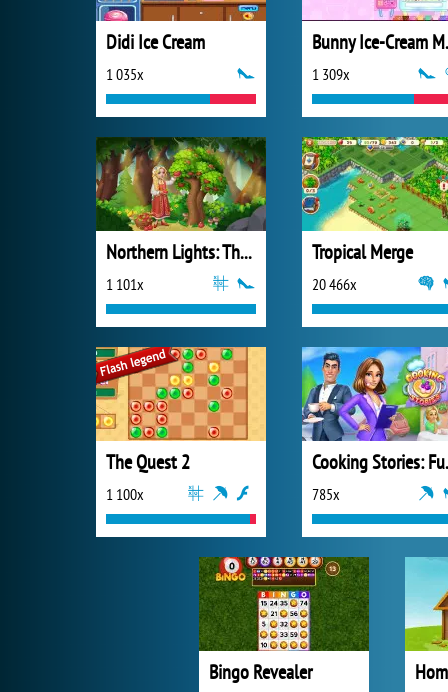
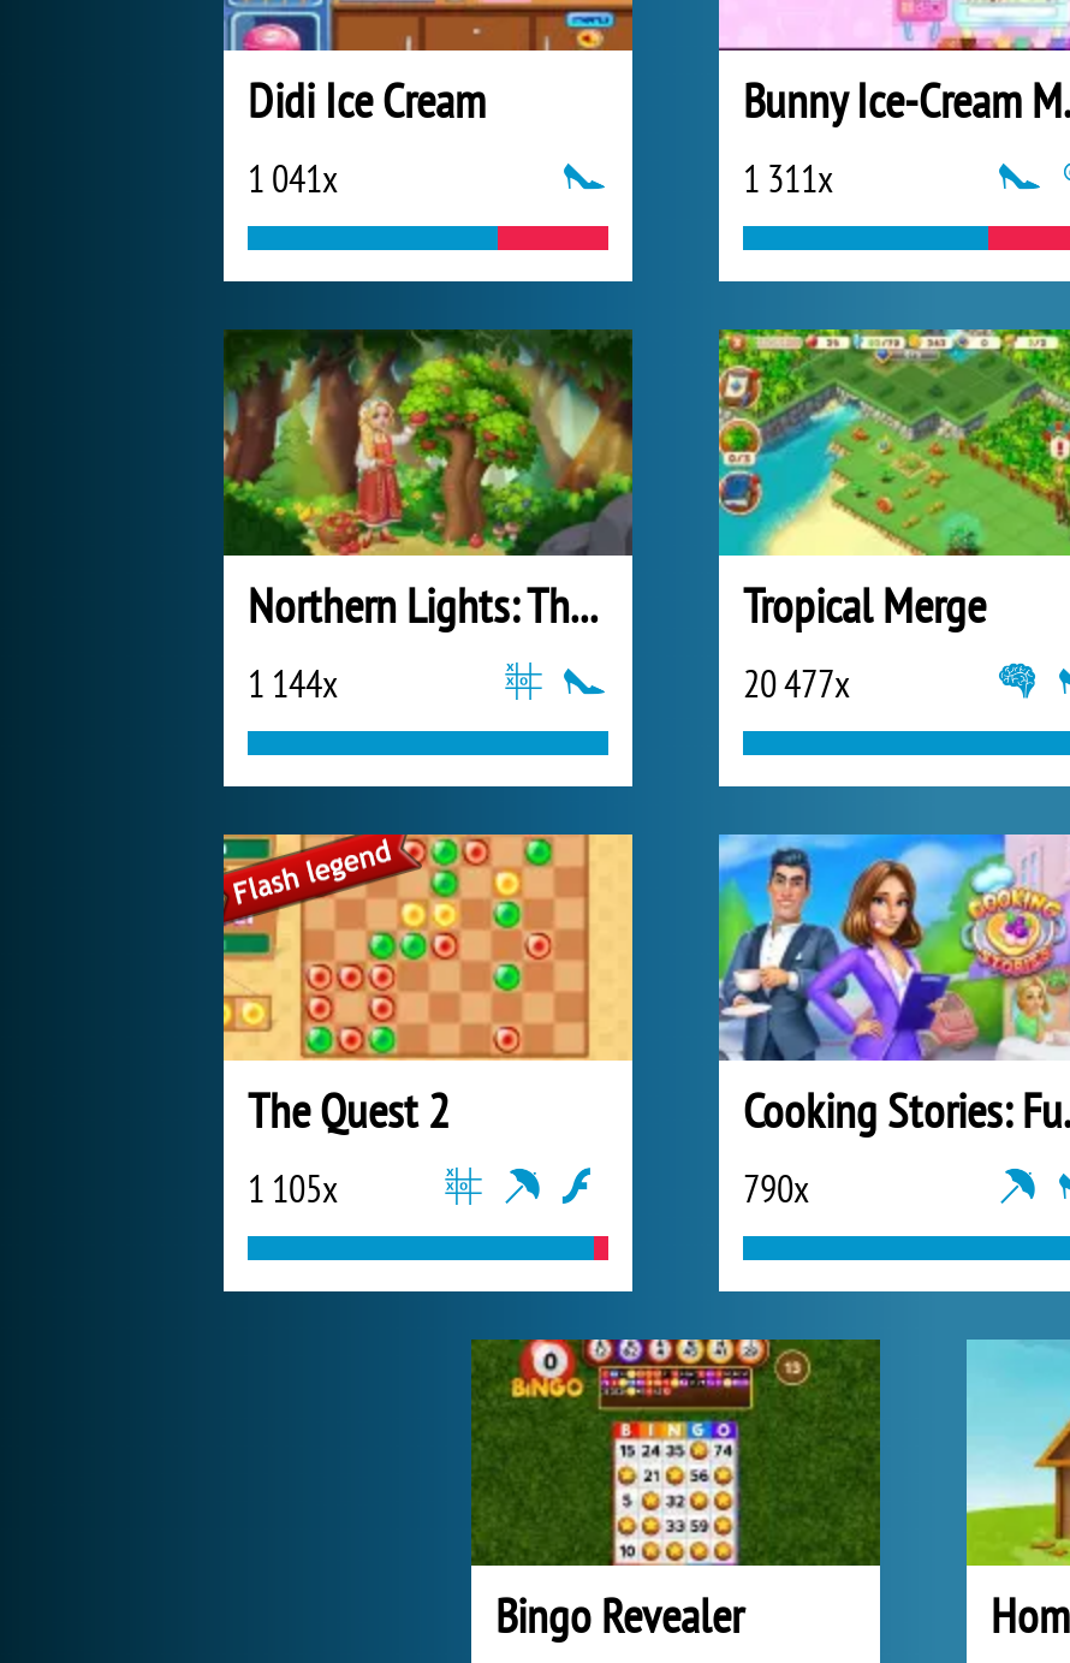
- 1 035x
+ 1 041x

- 1 309x
+ 1 311x

- 1 101x
+ 1 144x

- 20 466x
+ 20 477x

- 1 100x
+ 1 105x

- 785x
+ 790x
